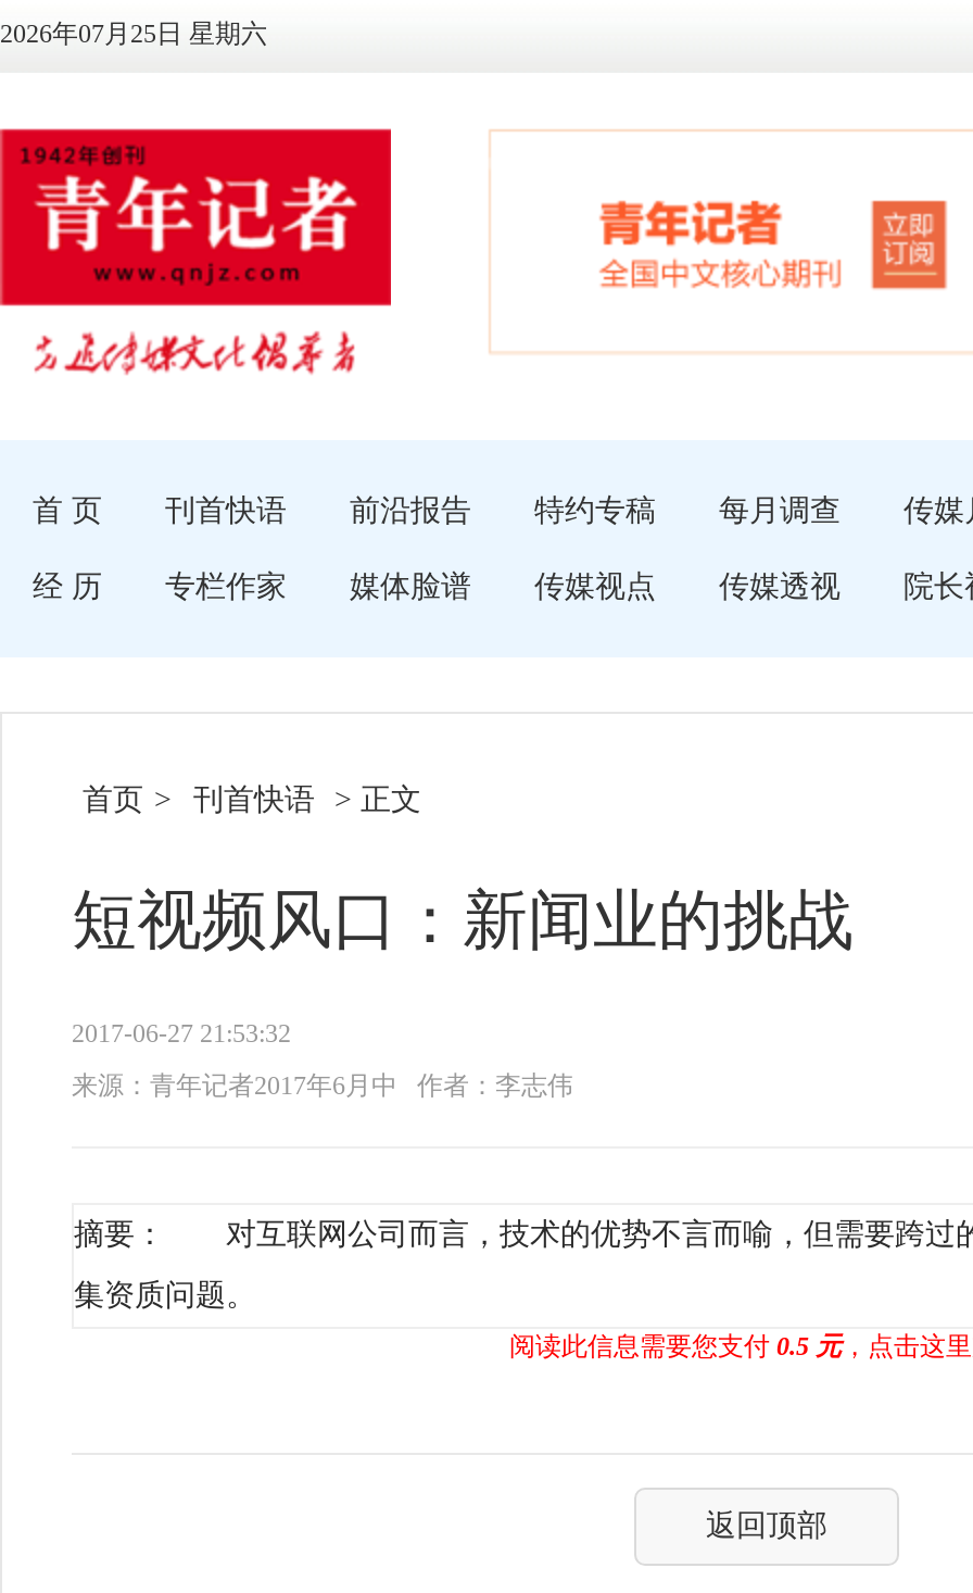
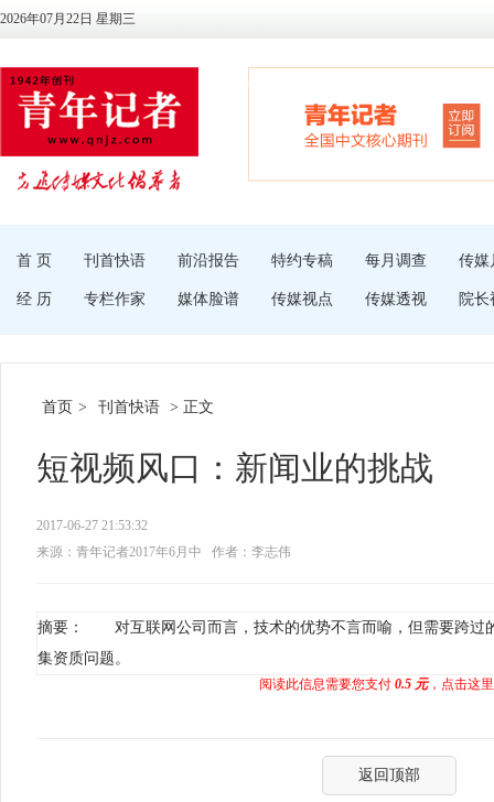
- 2026年07月25日 星期六
+ 2026年07月22日 星期三
